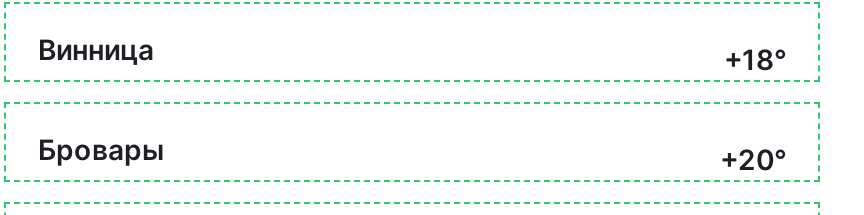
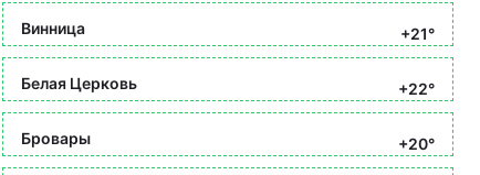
- +18°
+ +21°
+ Белая Церковь
+ +22°
